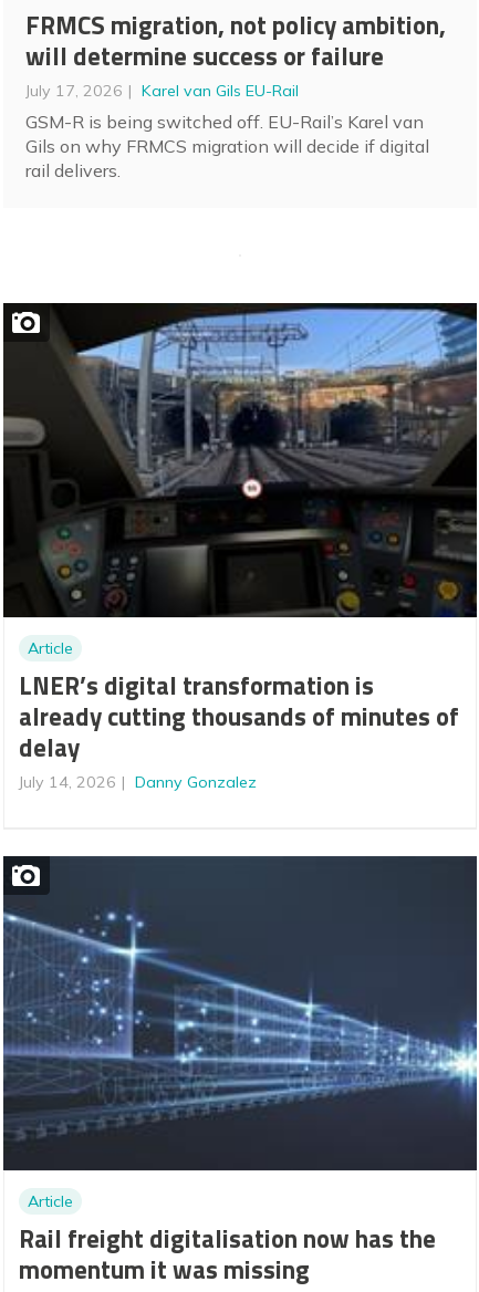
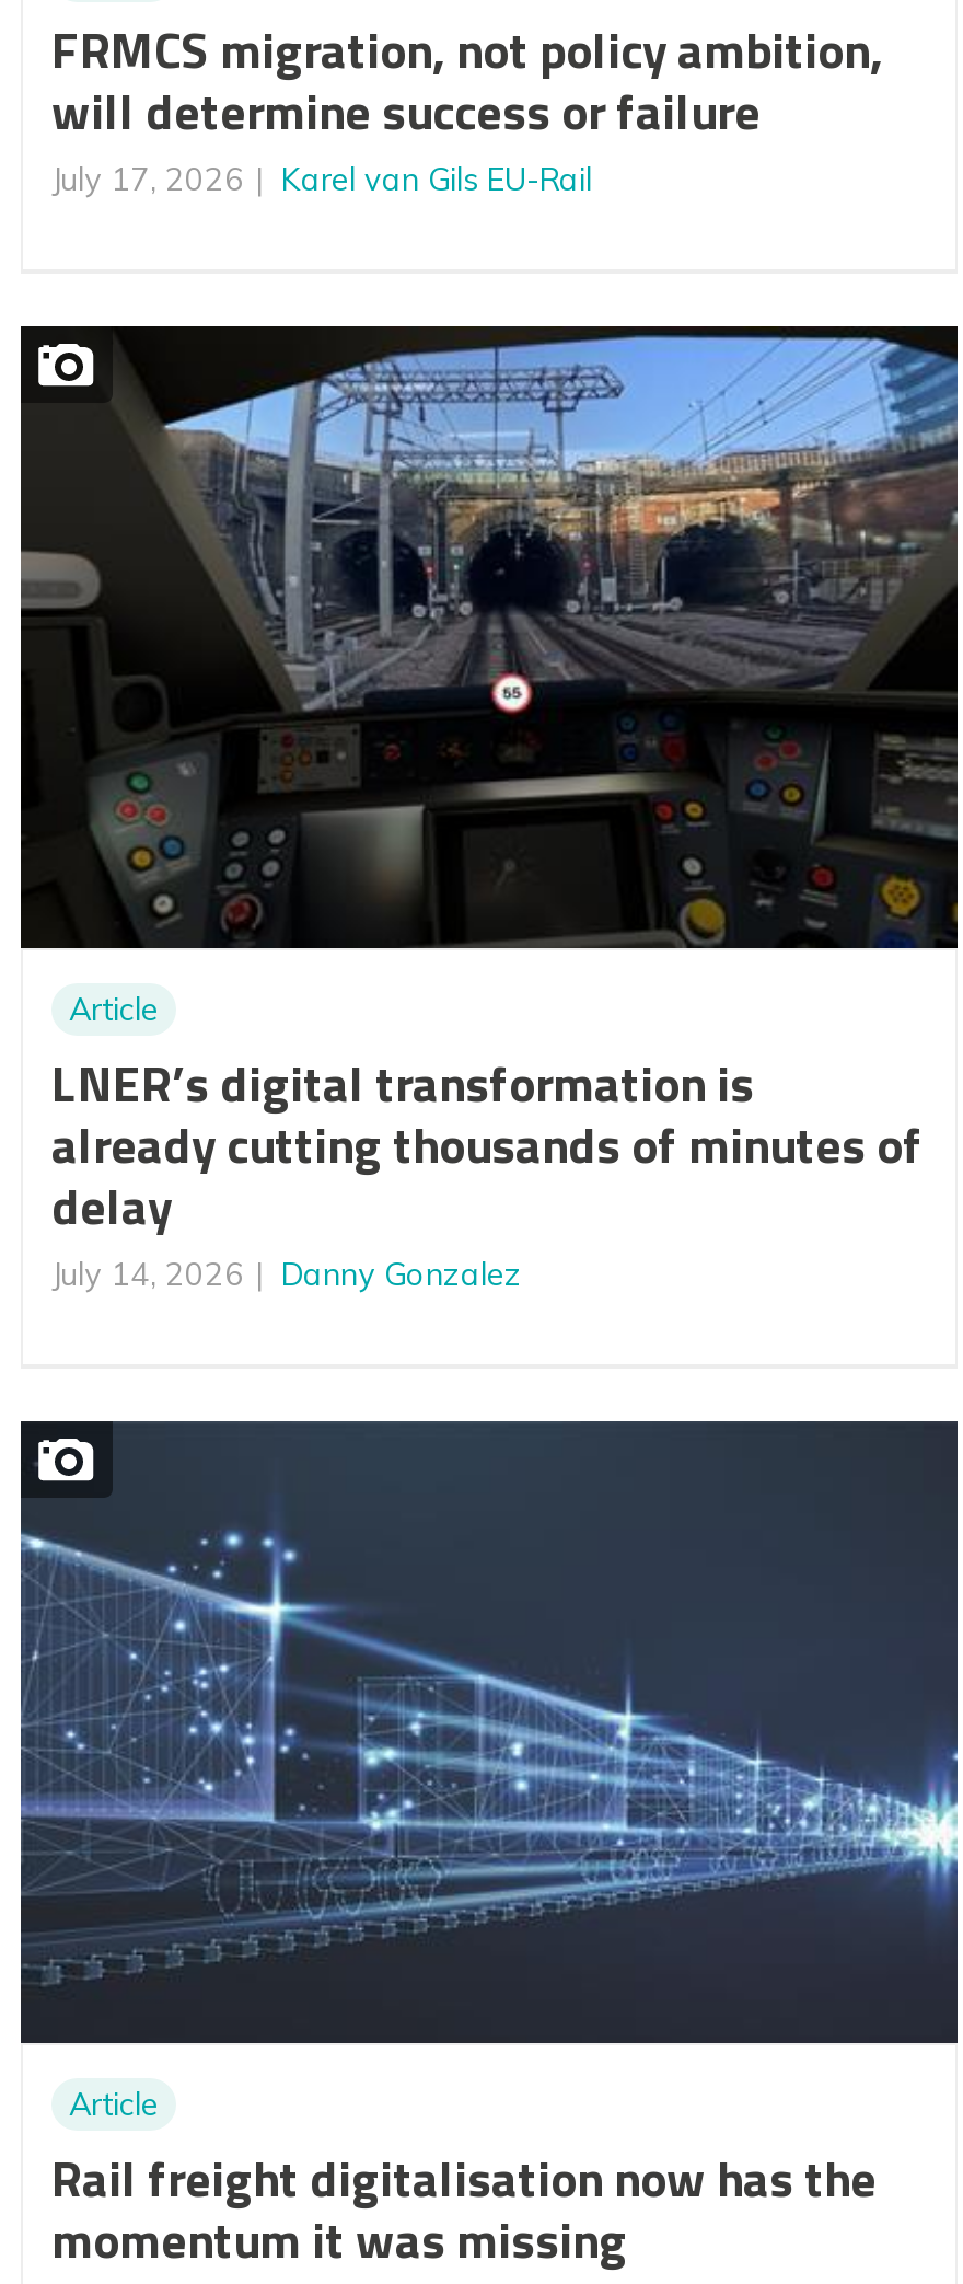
- GSM-R is being switched off. EU-Rail’s Karel van
- Gils on why FRMCS migration will decide if digital
- rail delivers.
